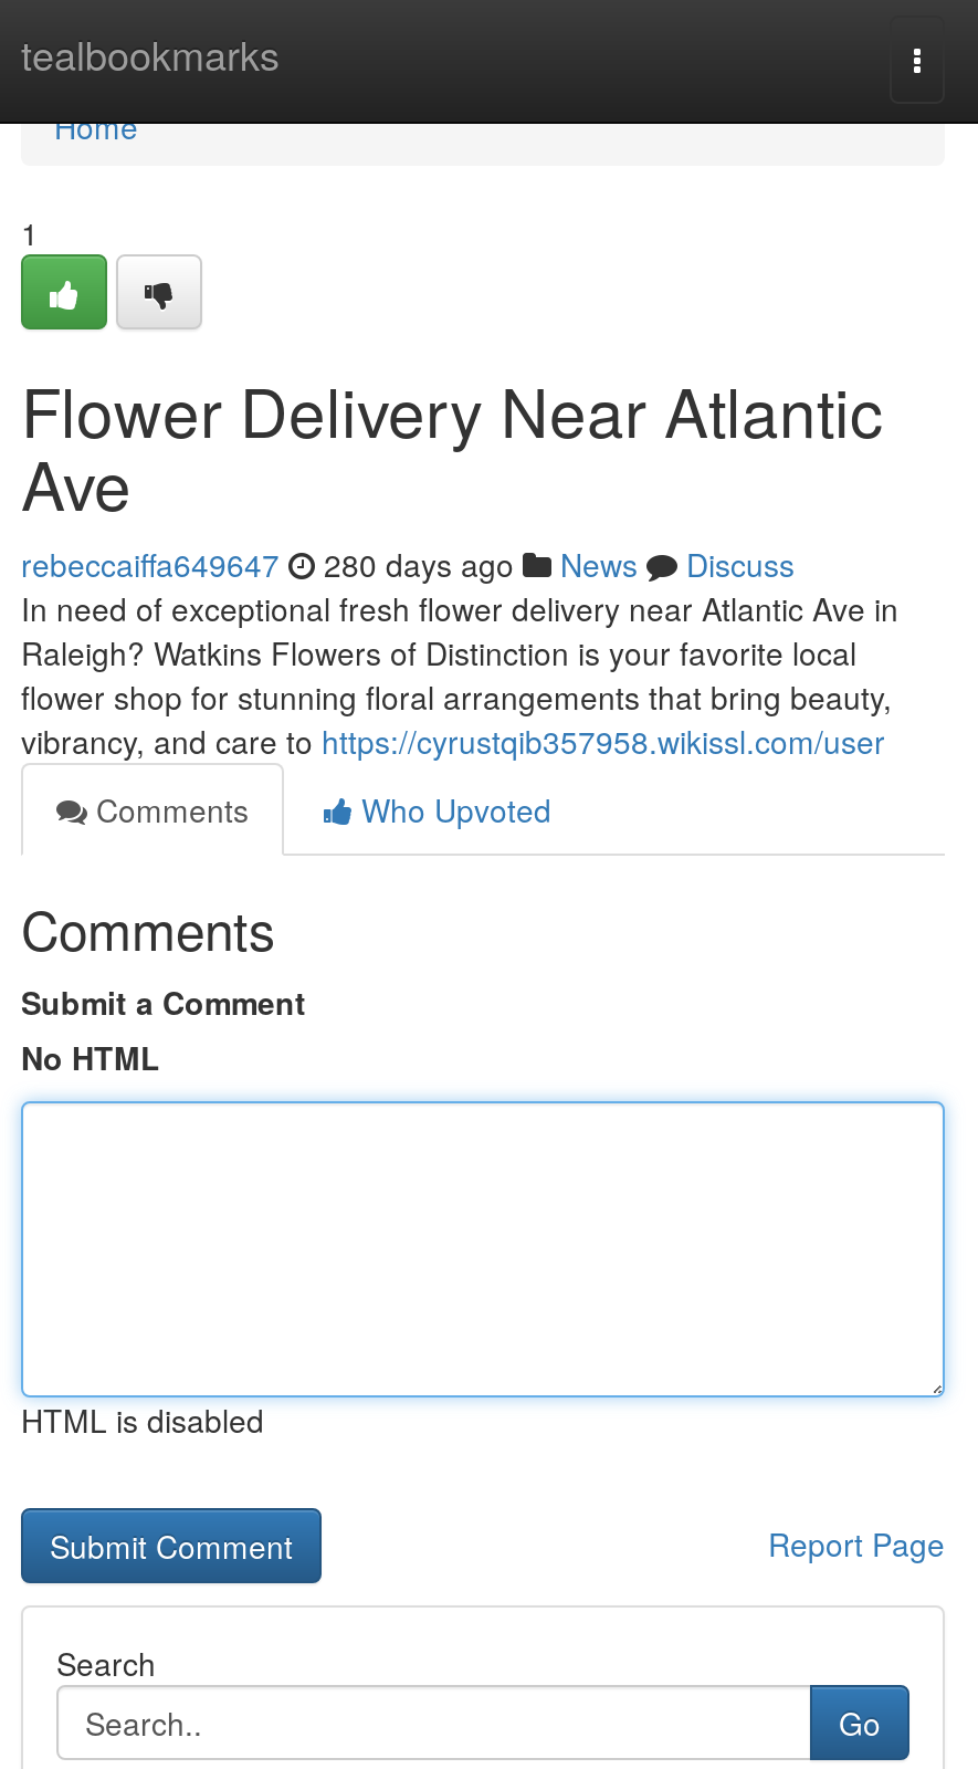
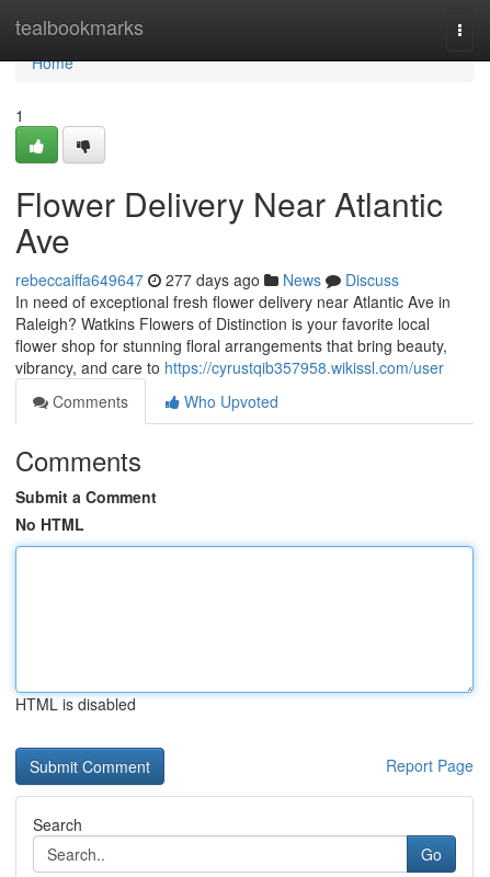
- rebeccaiffa649647 280 days ago News Discuss
+ rebeccaiffa649647 277 days ago News Discuss
